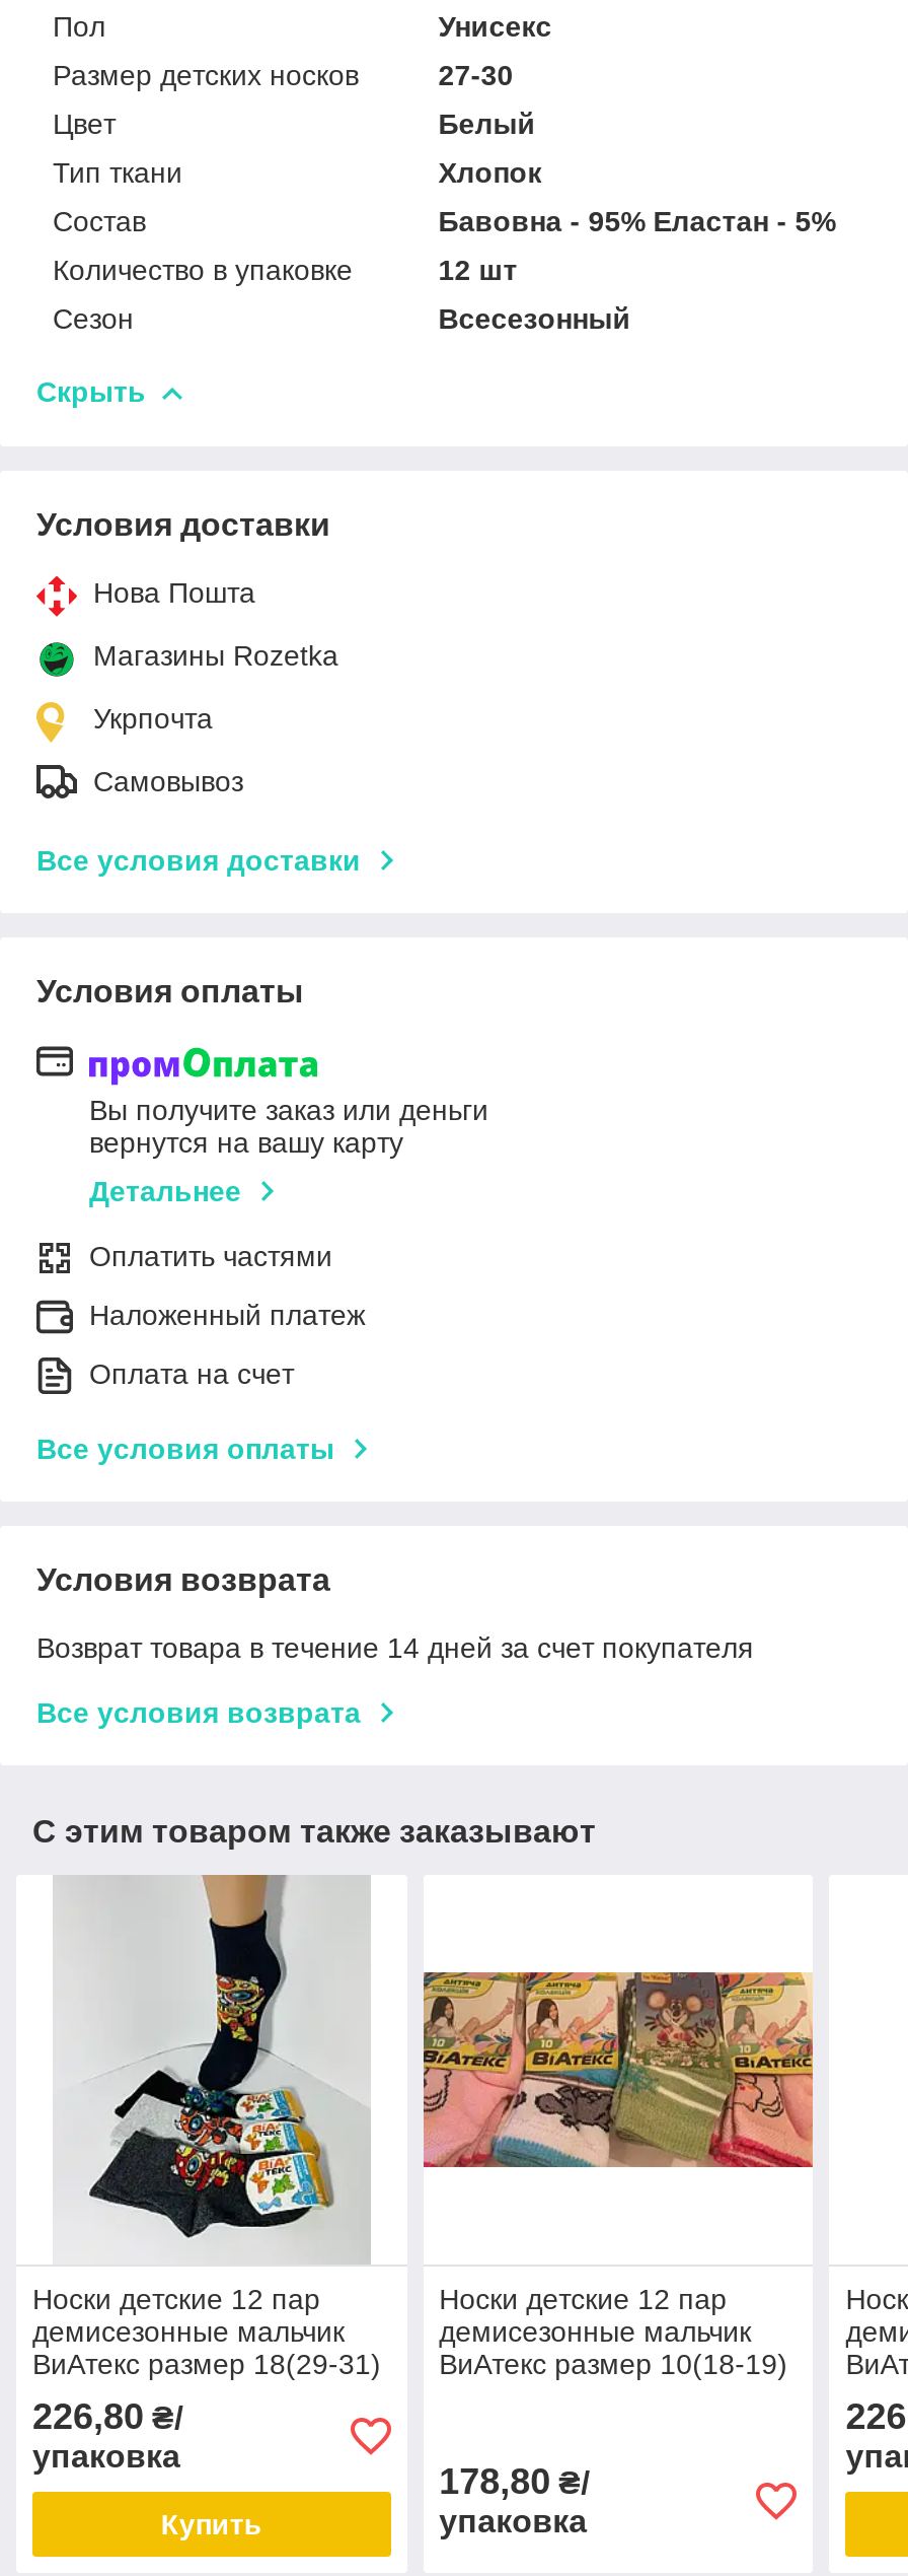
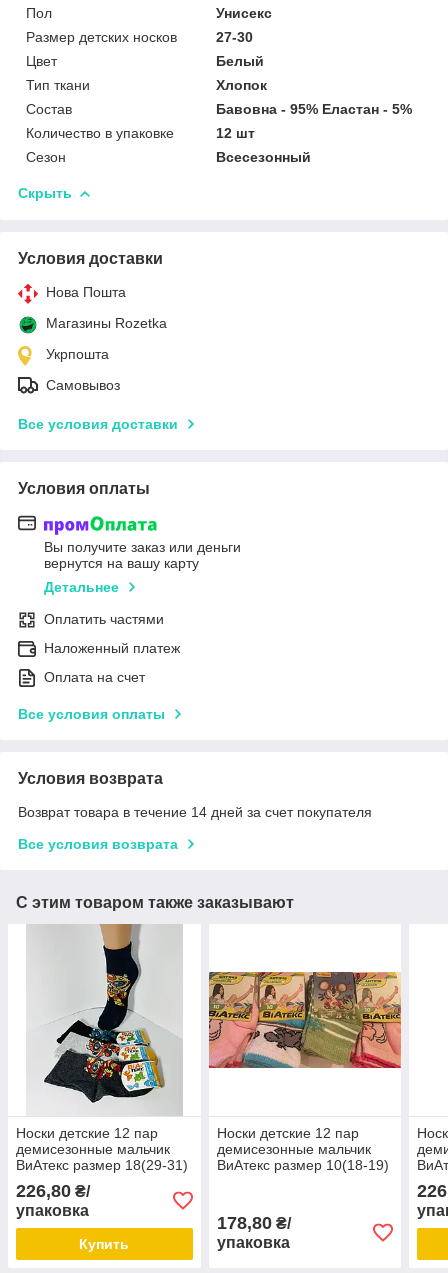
- Укрпочта
+ Укрпошта
